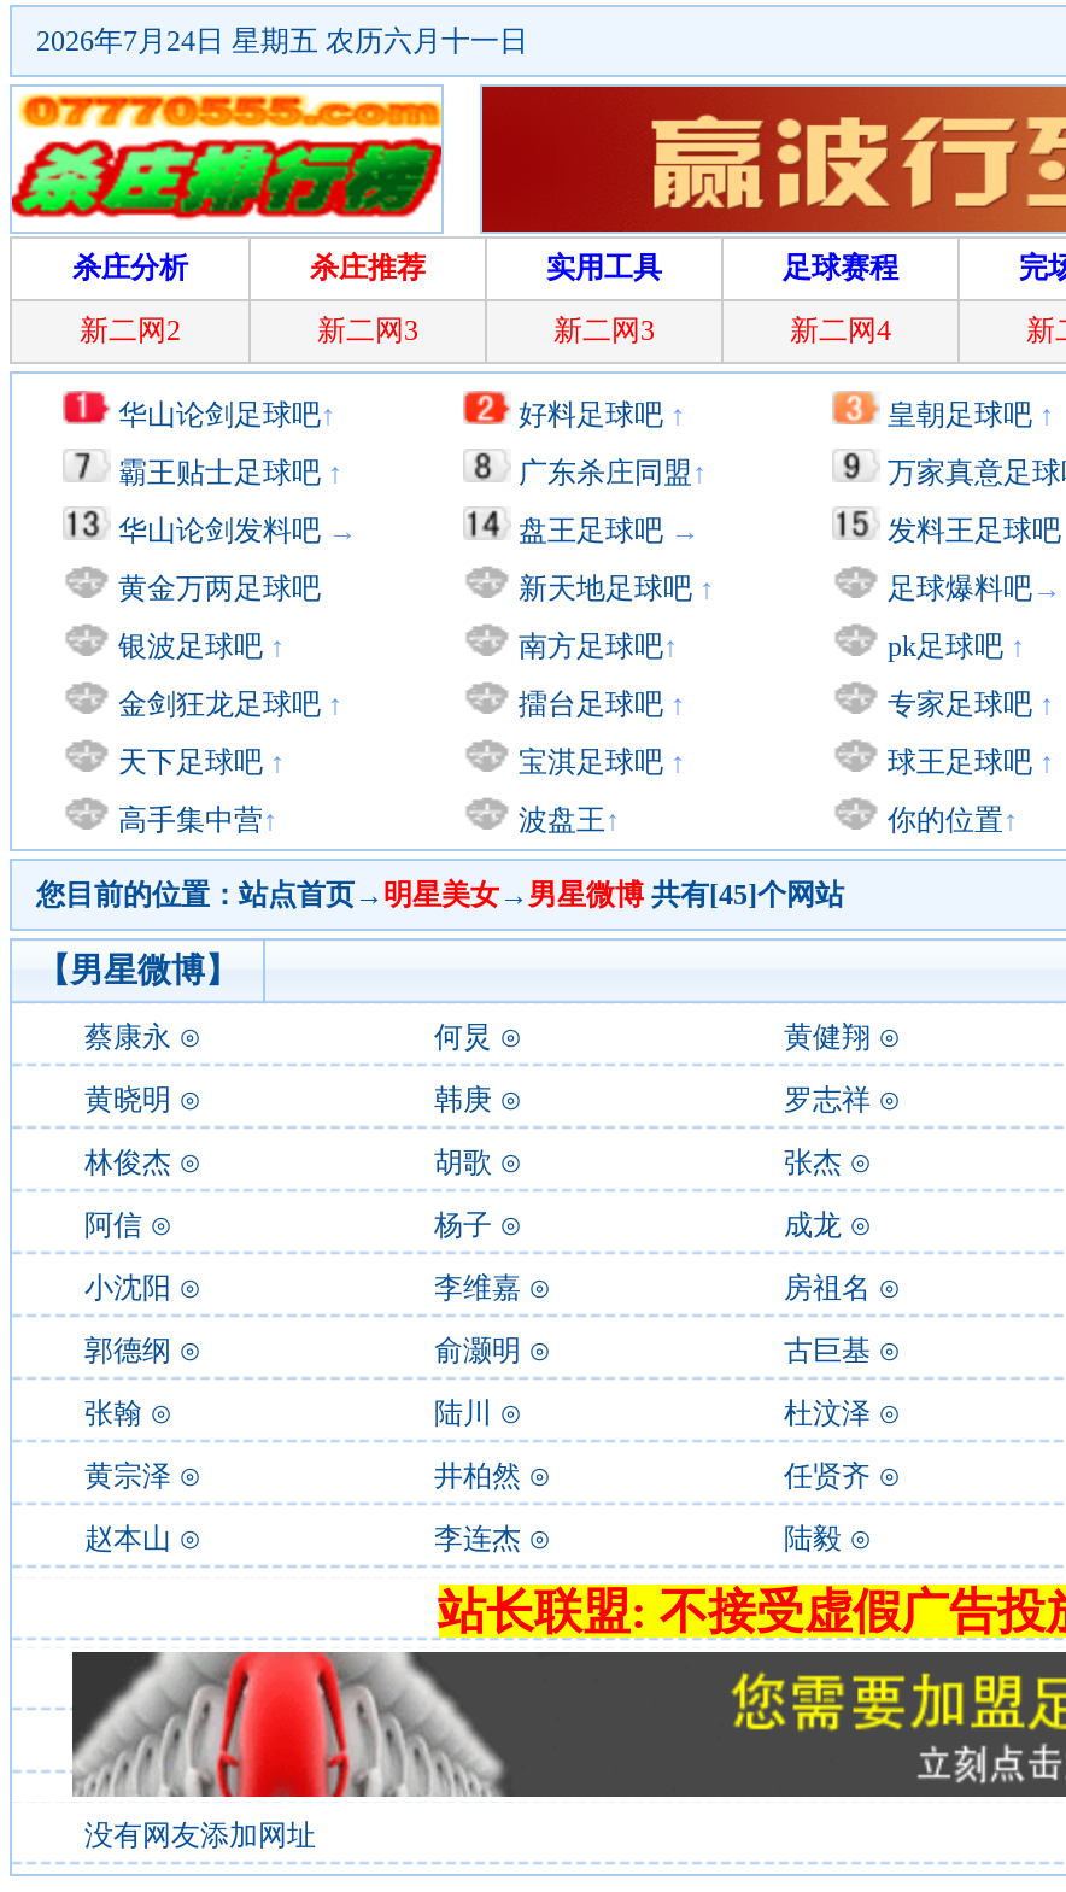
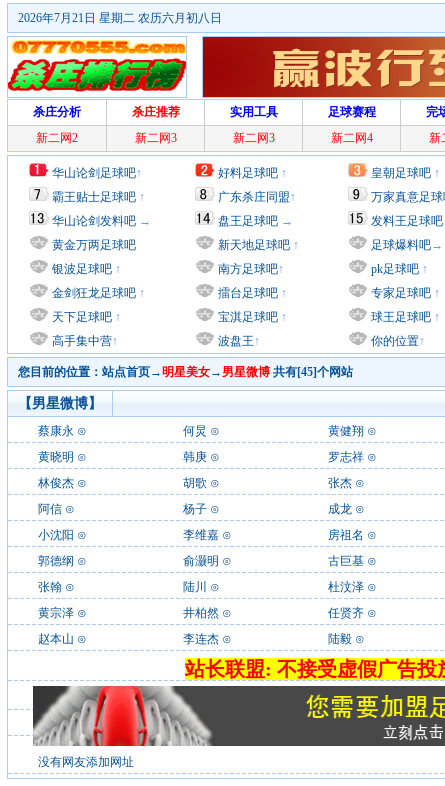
- 2026年7月24日 星期五 农历六月十一日
+ 2026年7月21日 星期二 农历六月初八日
